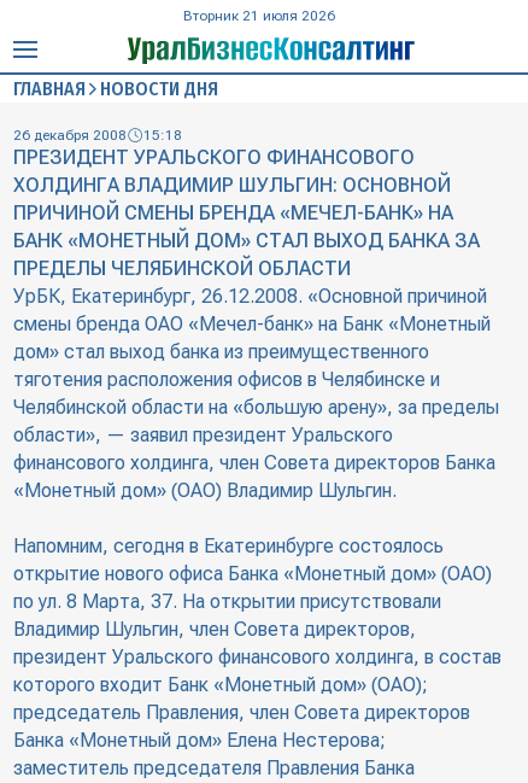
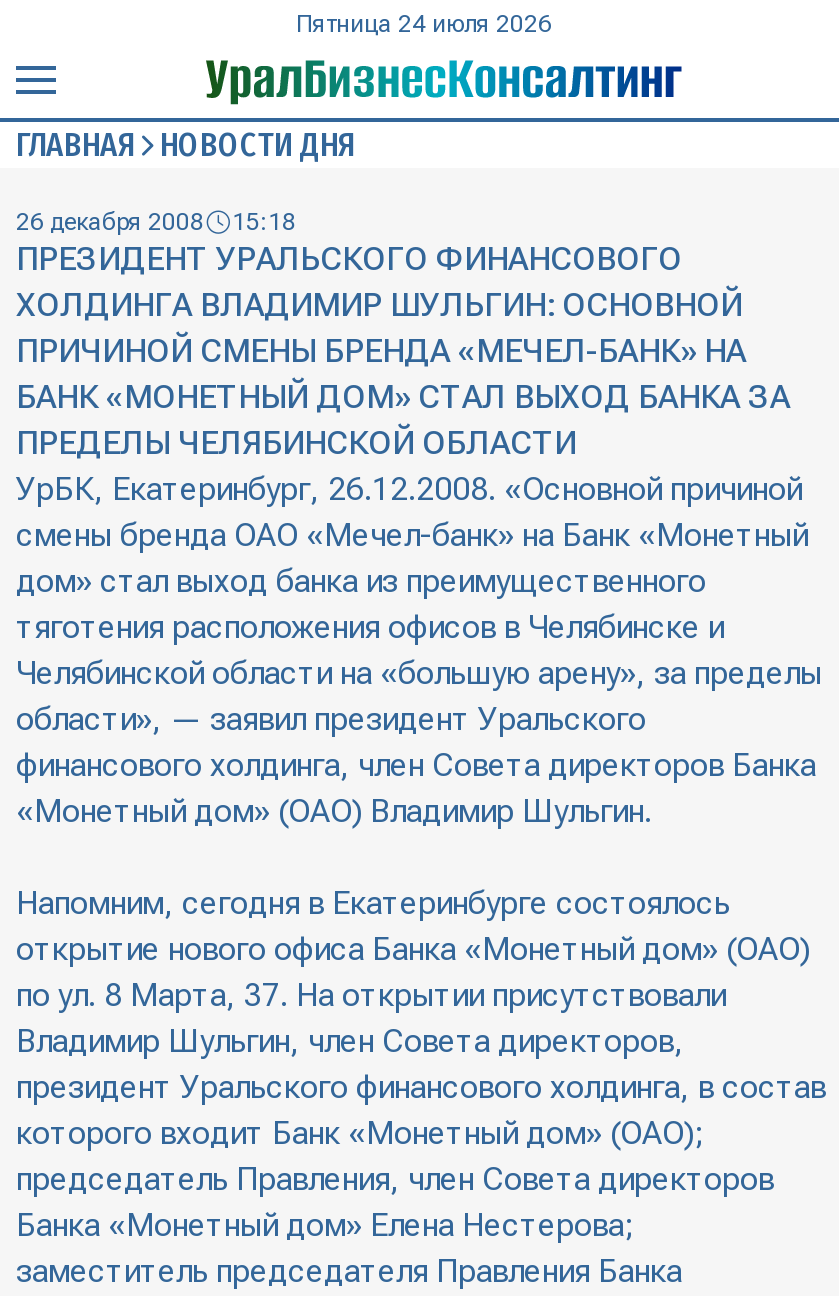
- Вторник 21 июля 2026
+ Пятница 24 июля 2026
